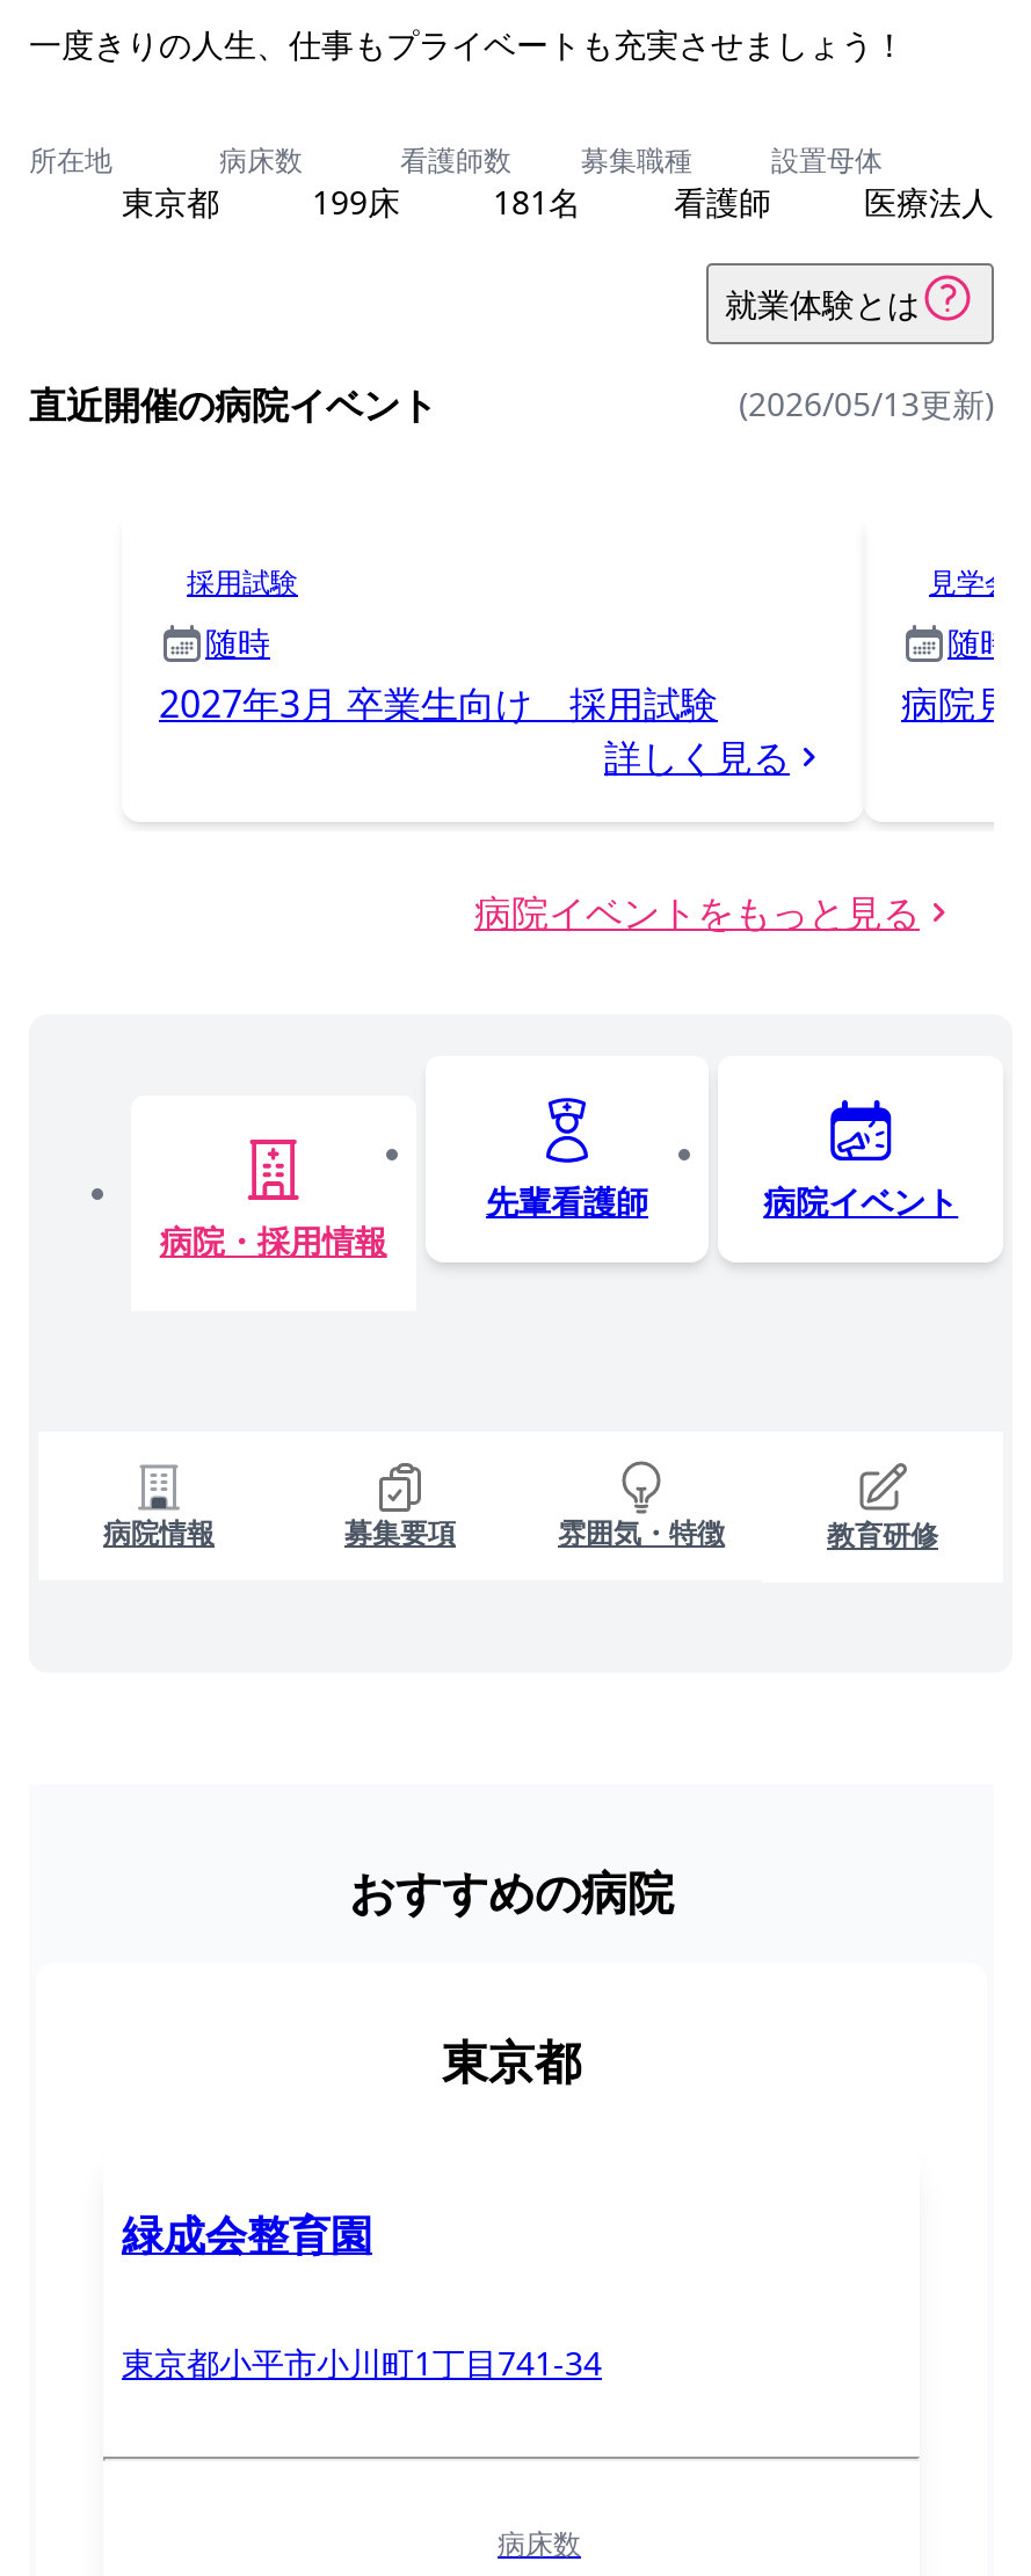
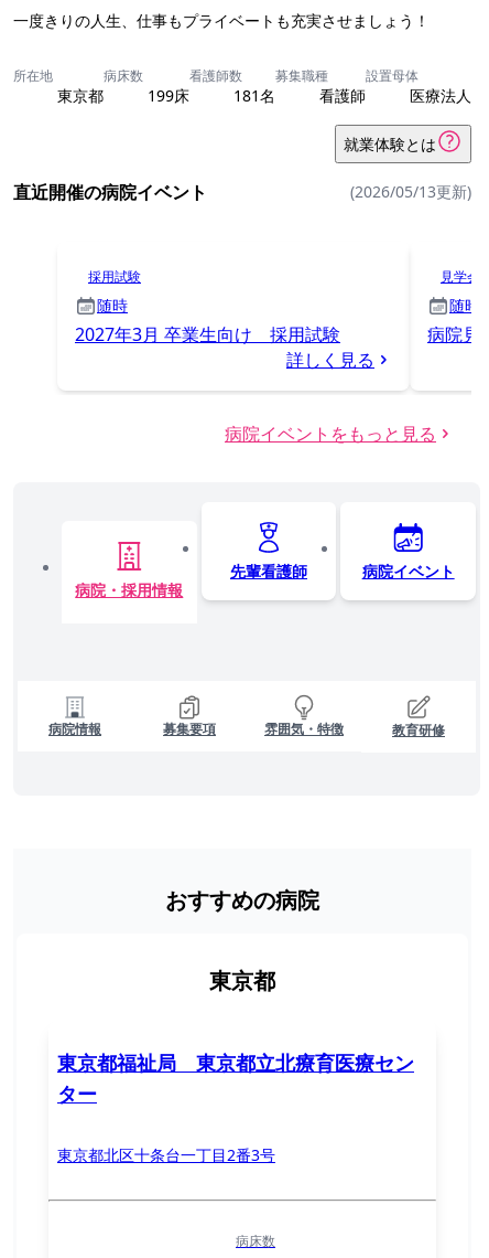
- 緑成会整育園
+ 東京都福祉局 東京都立北療育医療セン
+ ター

- 東京都小平市小川町1丁目741-34
+ 東京都北区十条台一丁目2番3号
